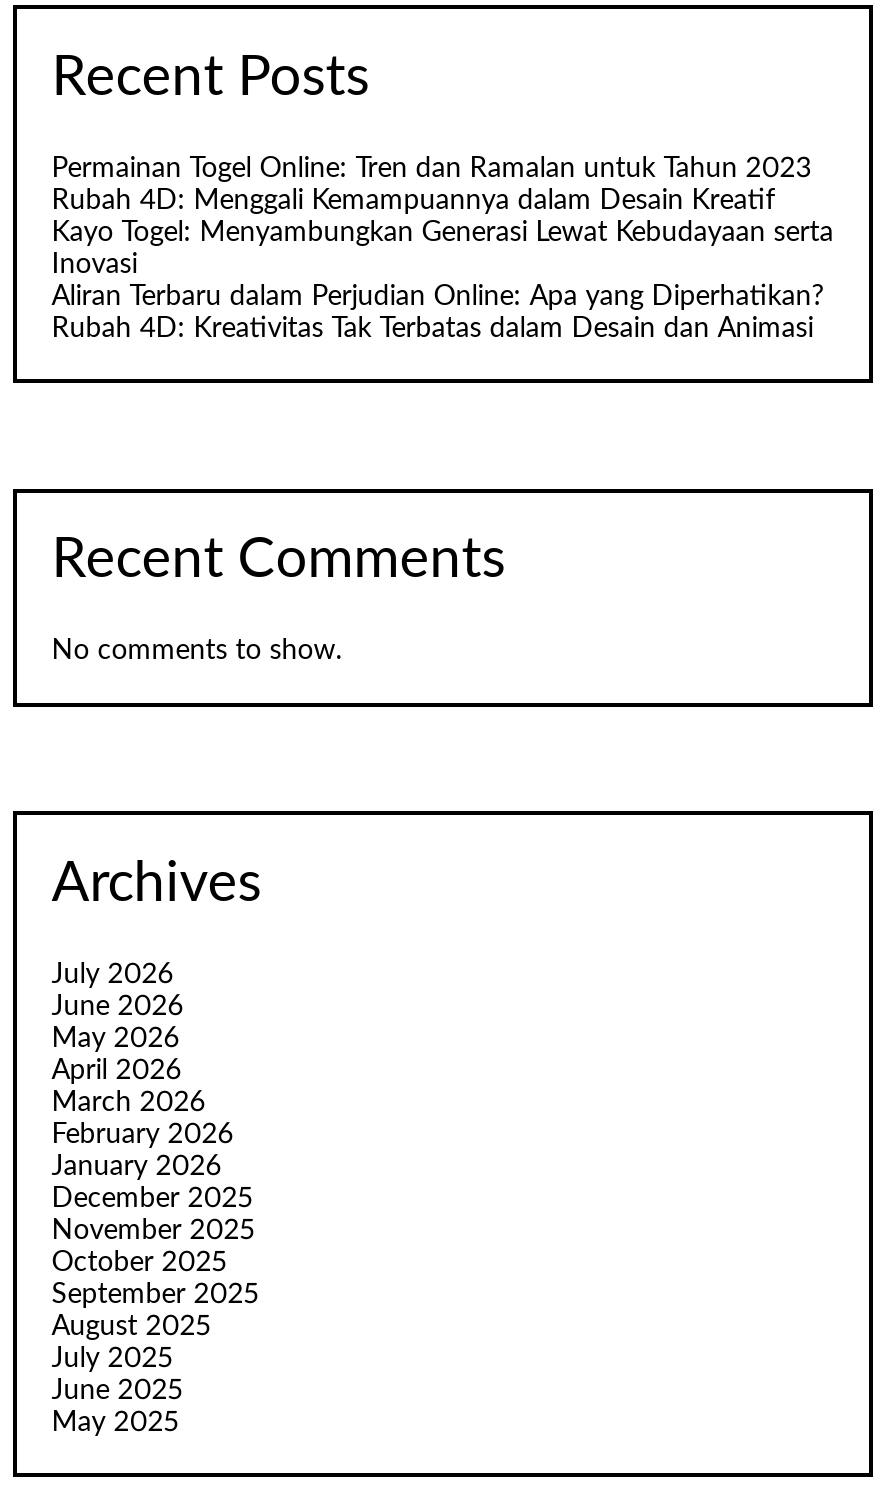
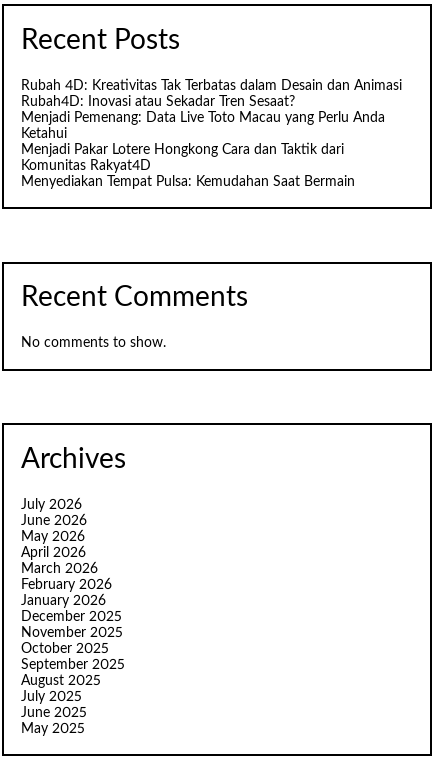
- Permainan Togel Online: Tren dan Ramalan untuk Tahun 2023
- Rubah 4D: Menggali Kemampuannya dalam Desain Kreatif
- Kayo Togel: Menyambungkan Generasi Lewat Kebudayaan serta
- Inovasi
- Aliran Terbaru dalam Perjudian Online: Apa yang Diperhatikan?

moved up: Rubah 4D: Kreativitas Tak Terbatas dalam Desain dan Animasi

+ Rubah4D: Inovasi atau Sekadar Tren Sesaat?
+ Menjadi Pemenang: Data Live Toto Macau yang Perlu Anda
+ Ketahui
+ Menjadi Pakar Lotere Hongkong Cara dan Taktik dari
+ Komunitas Rakyat4D
+ Menyediakan Tempat Pulsa: Kemudahan Saat Bermain
